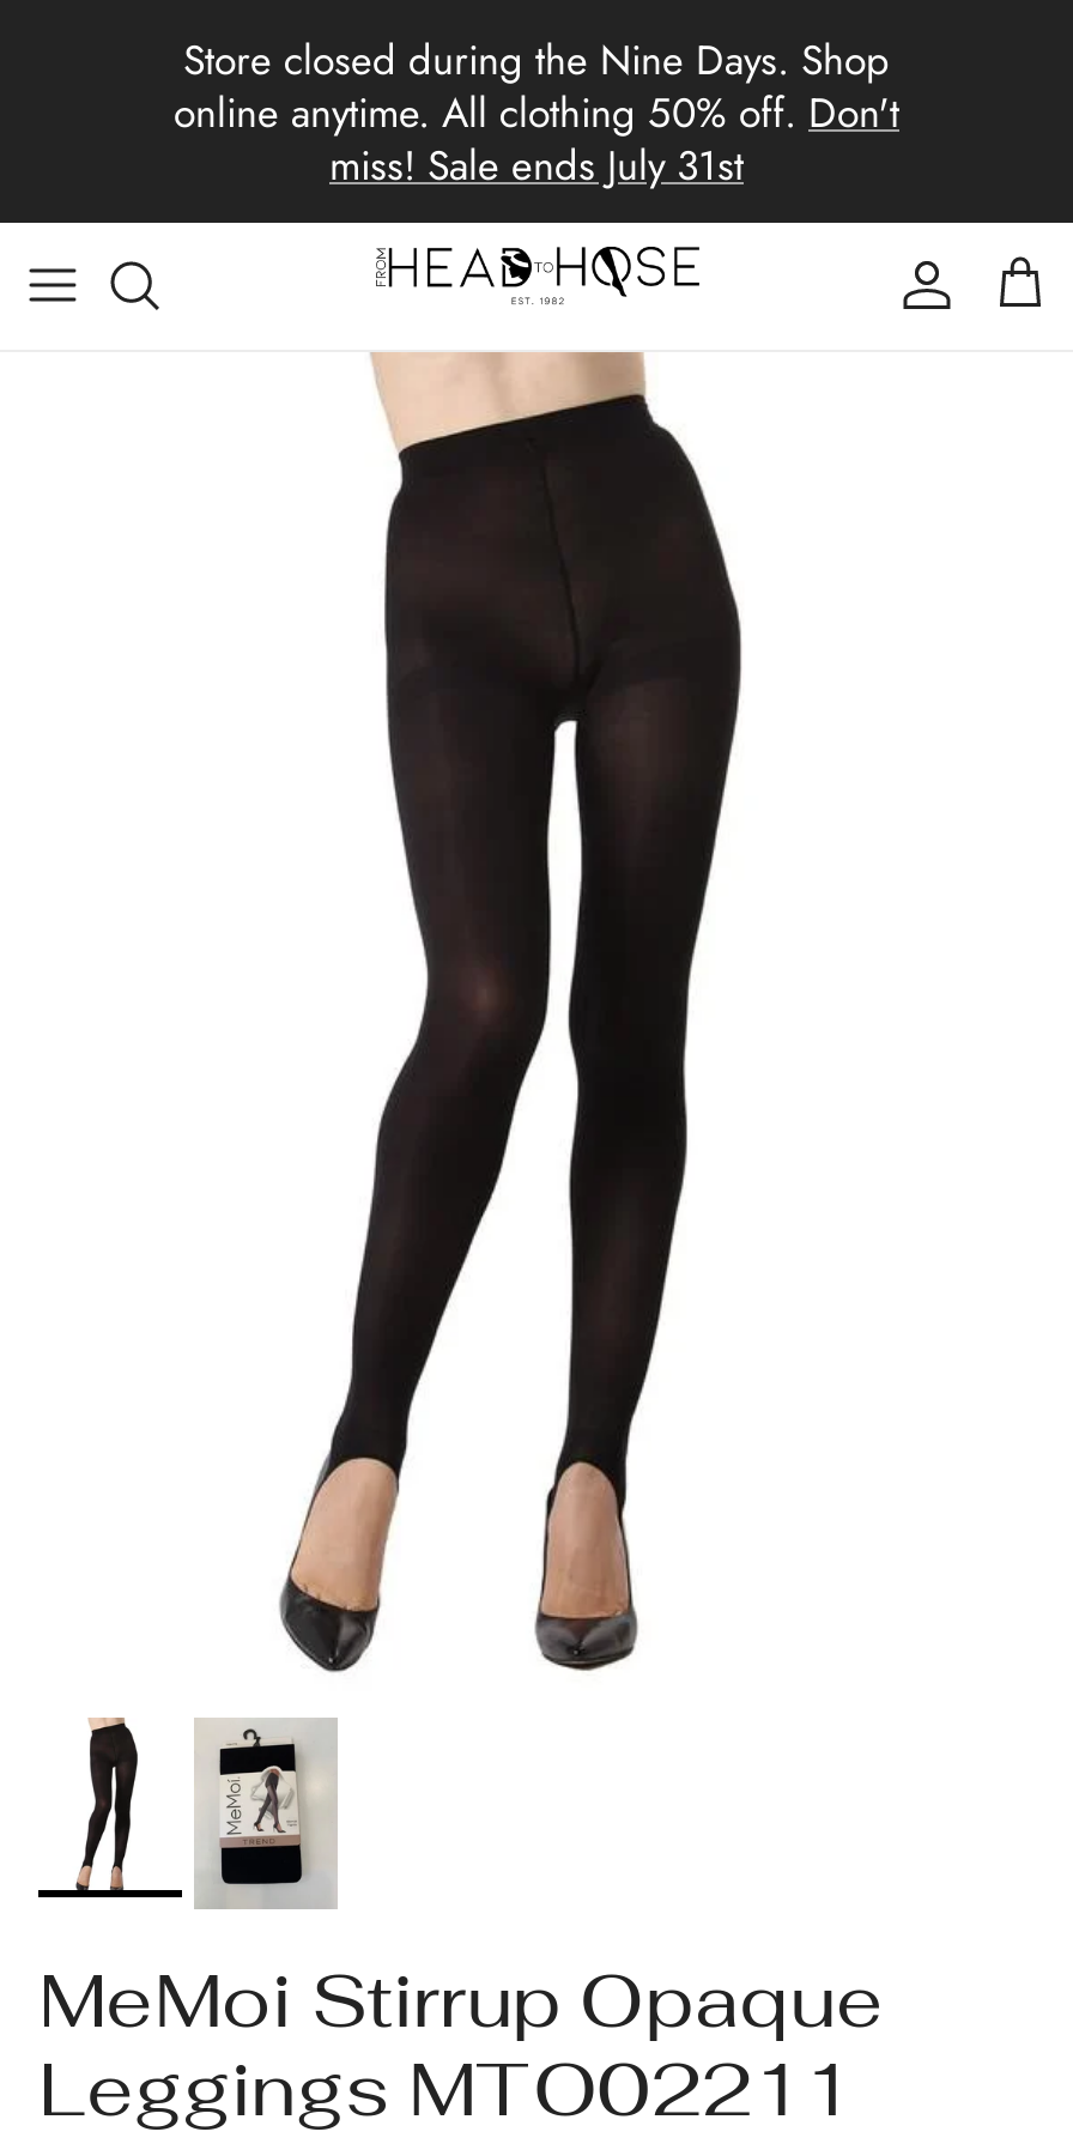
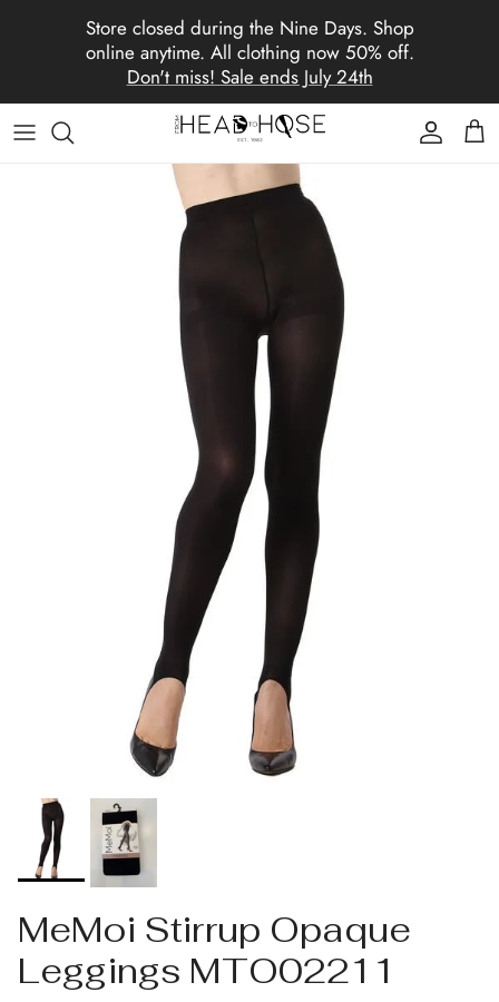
- online anytime. All clothing 50% off. Don't
- miss! Sale ends July 31st
+ online anytime. All clothing now 50% off.
+ Don't miss! Sale ends July 24th
